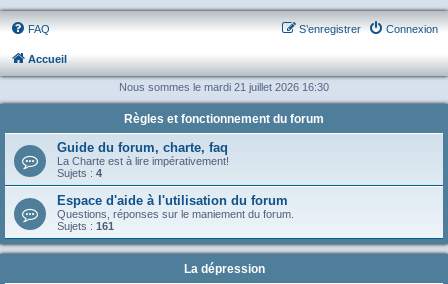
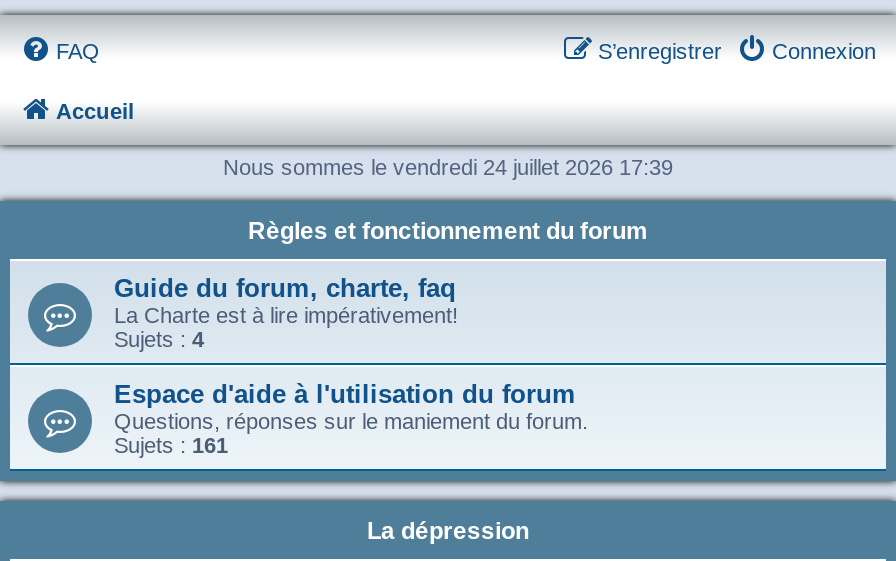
- Nous sommes le mardi 21 juillet 2026 16:30
+ Nous sommes le vendredi 24 juillet 2026 17:39
